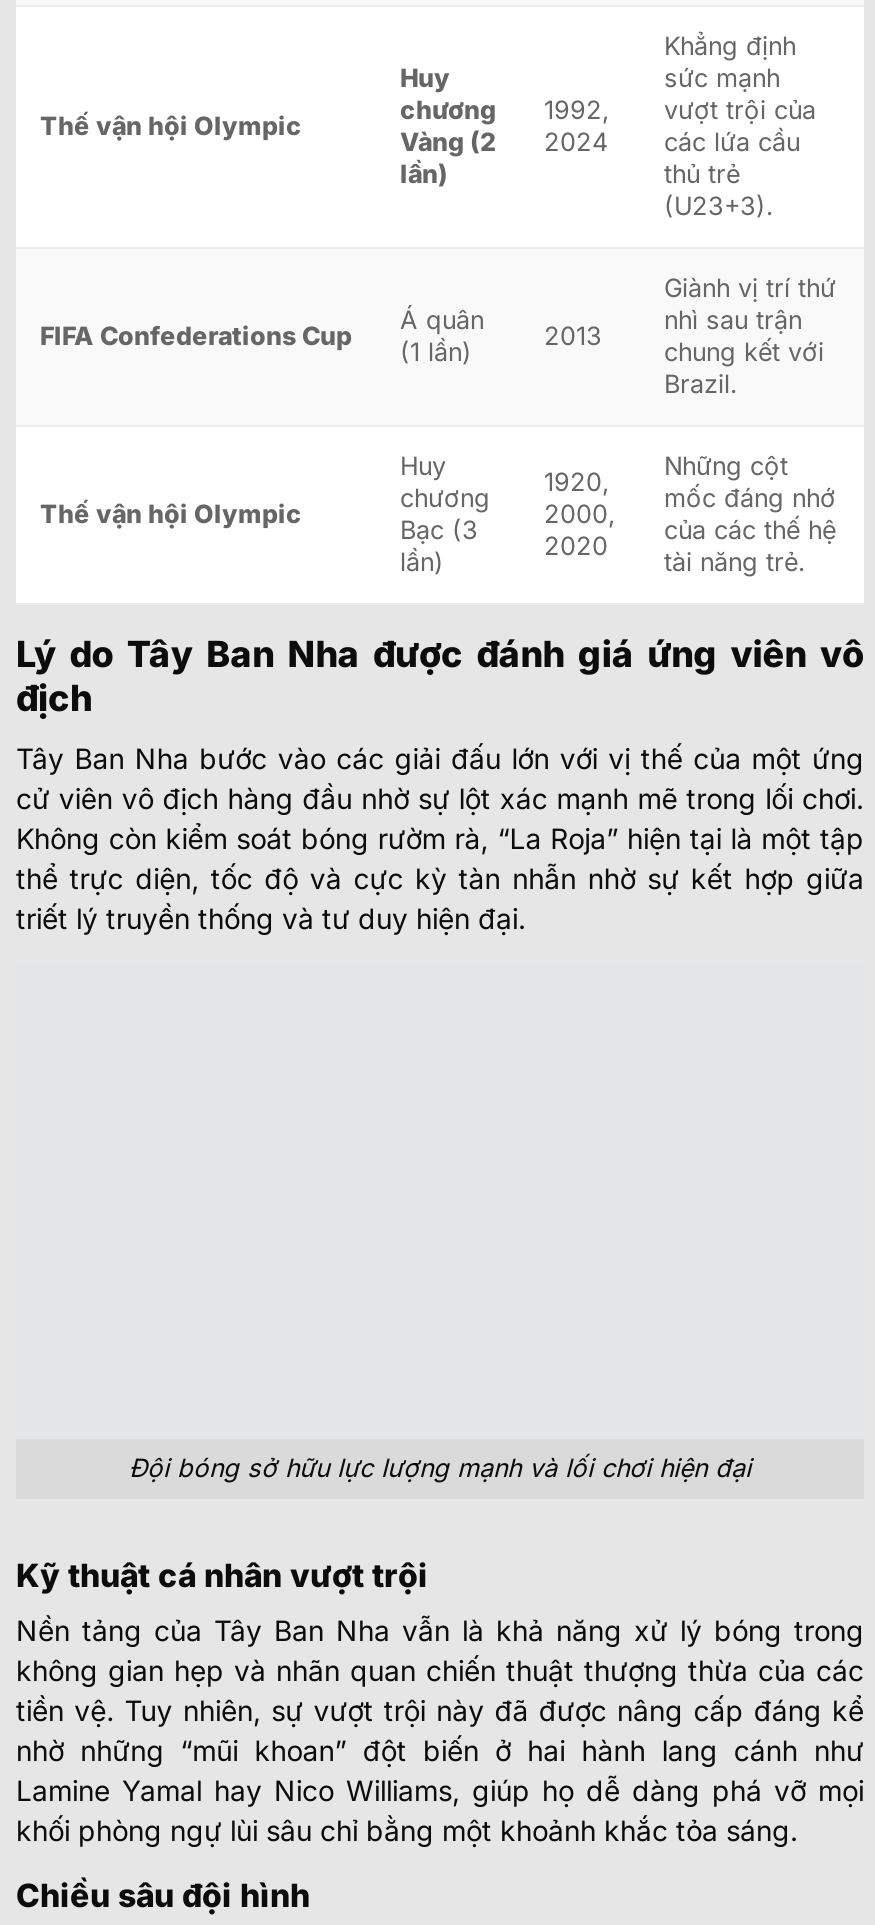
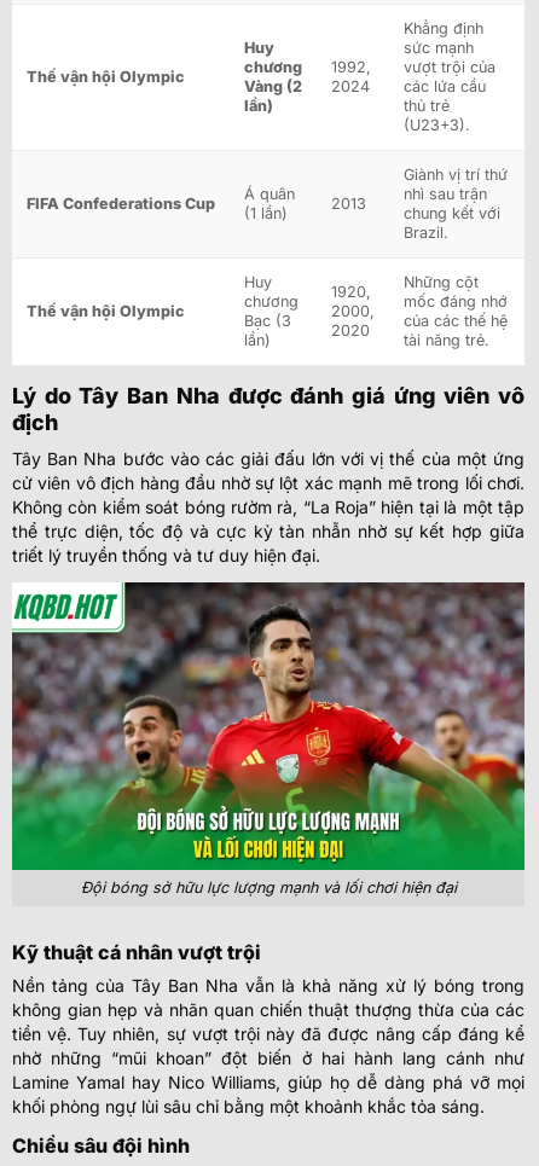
+ [image]
